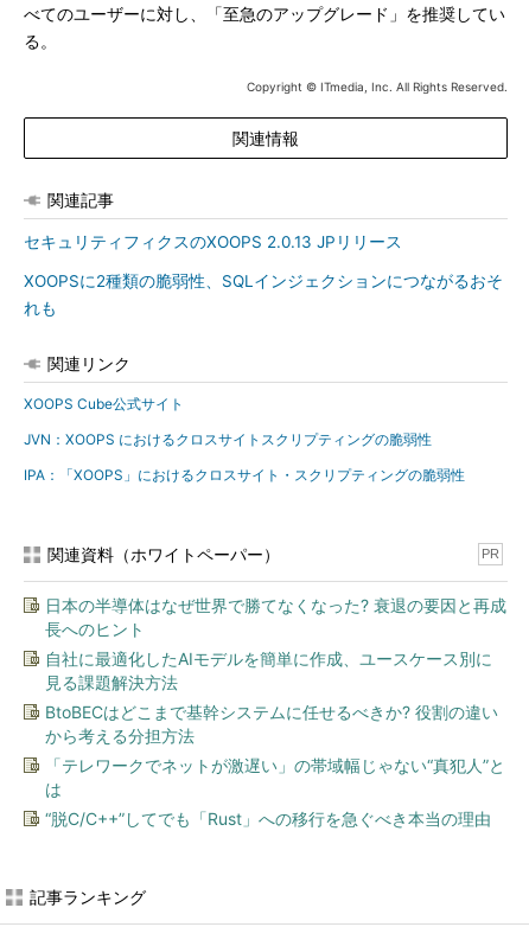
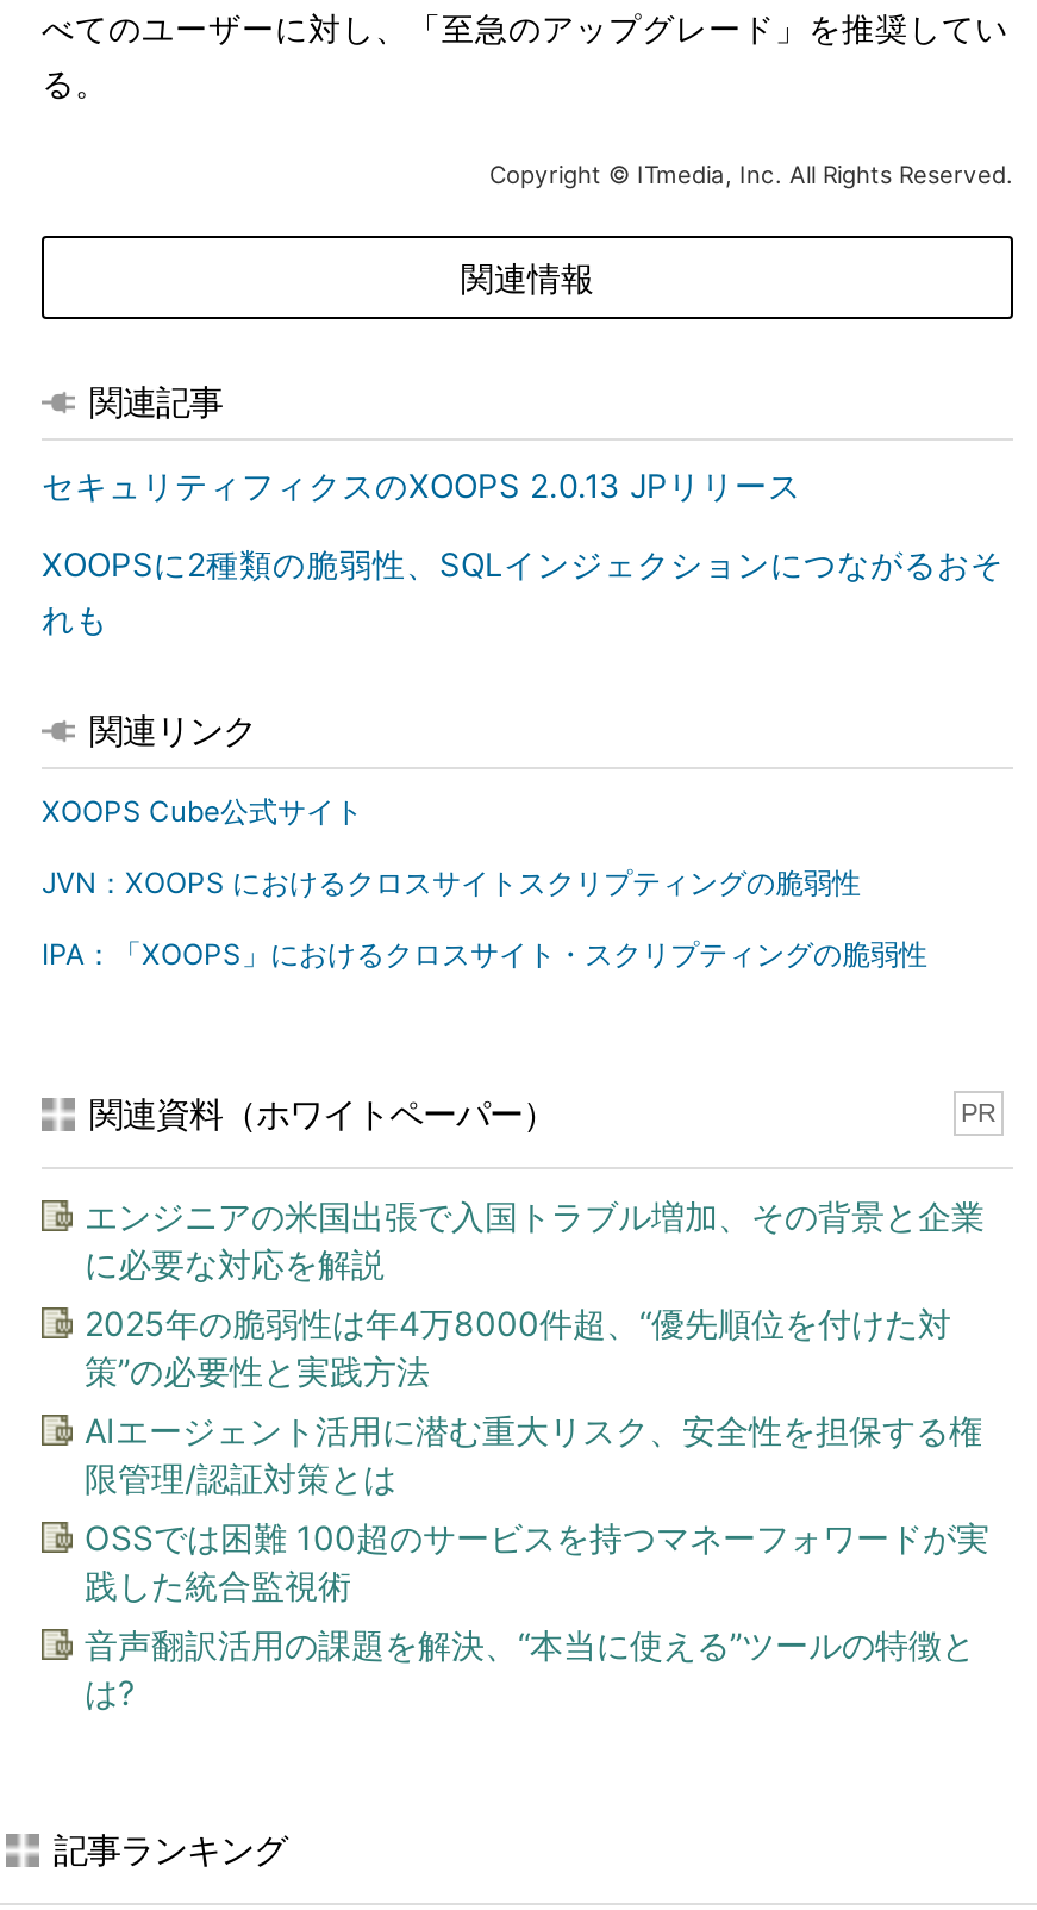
- 日本の半導体はなぜ世界で勝てなくなった? 衰退の要因と再成
- 長へのヒント
+ エンジニアの米国出張で入国トラブル増加、その背景と企業
+ に必要な対応を解説

- 自社に最適化したAIモデルを簡単に作成、ユースケース別に
- 見る課題解決方法
+ 2025年の脆弱性は年4万8000件超、“優先順位を付けた対
+ 策”の必要性と実践方法

- BtoBECはどこまで基幹システムに任せるべきか? 役割の違い
- から考える分担方法
+ AIエージェント活用に潜む重大リスク、安全性を担保する権
+ 限管理/認証対策とは

- 「テレワークでネットが激遅い」の帯域幅じゃない“真犯人”と
- は
+ OSSでは困難 100超のサービスを持つマネーフォワードが実
+ 践した統合監視術

- “脱C/C++”してでも「Rust」への移行を急ぐべき本当の理由
+ 音声翻訳活用の課題を解決、“本当に使える”ツールの特徴と
+ は?
